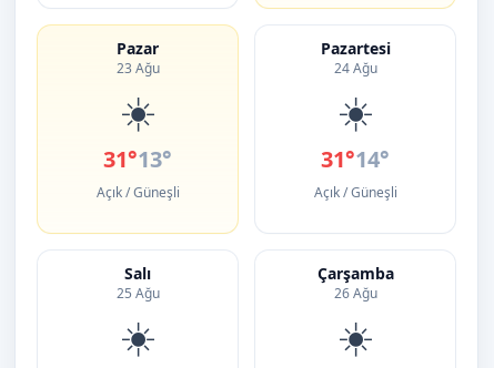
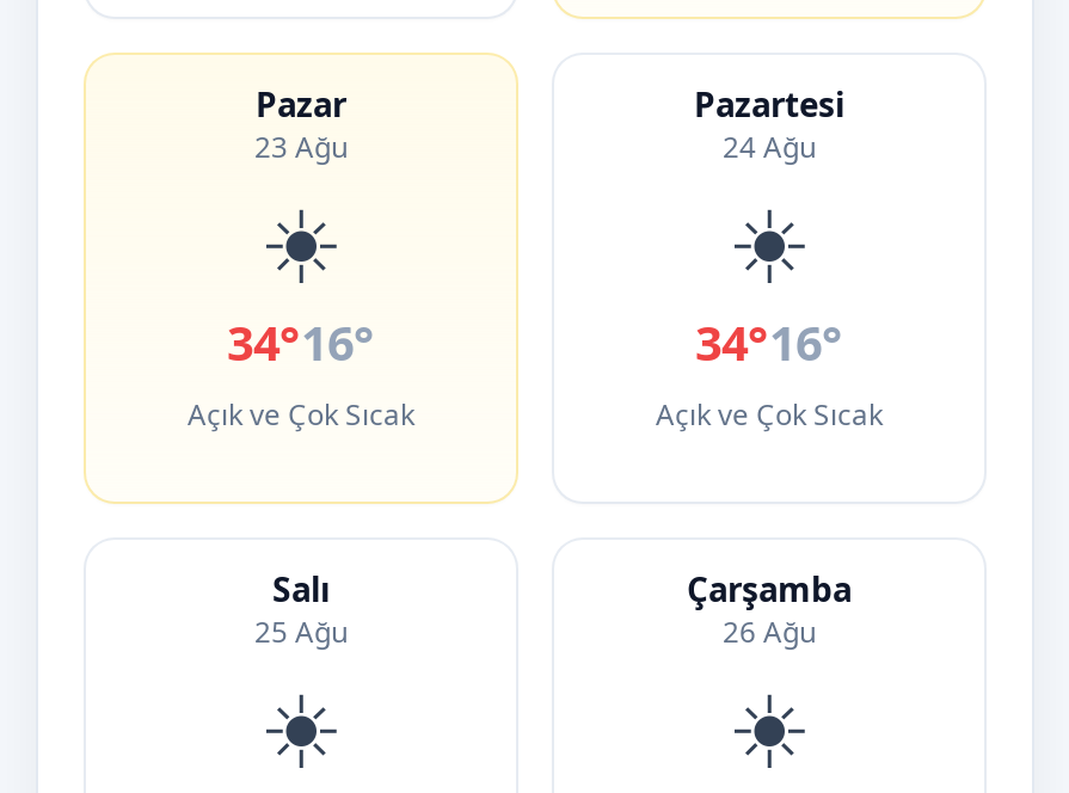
- 31°13°
- Açık / Güneşli
+ 34°16°
+ Açık ve Çok Sıcak

- 31°14°
- Açık / Güneşli
+ 34°16°
+ Açık ve Çok Sıcak
